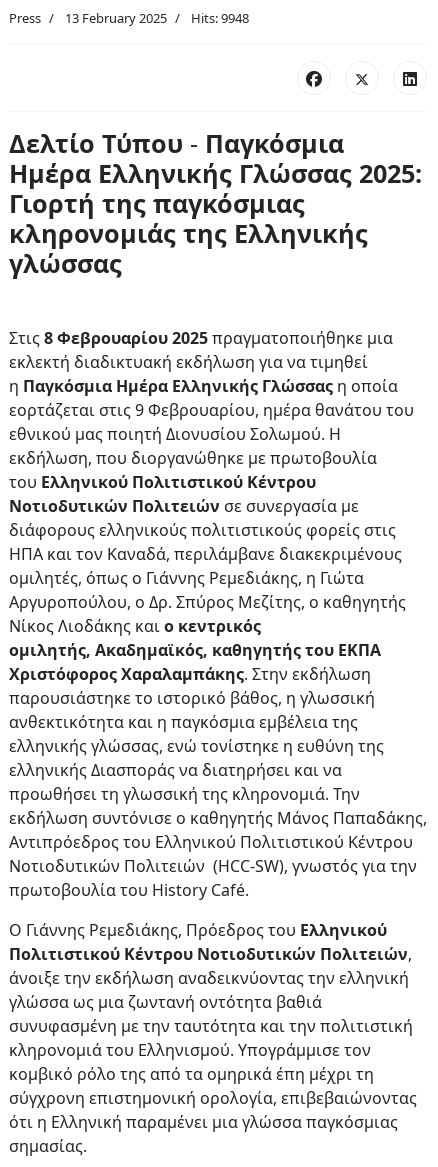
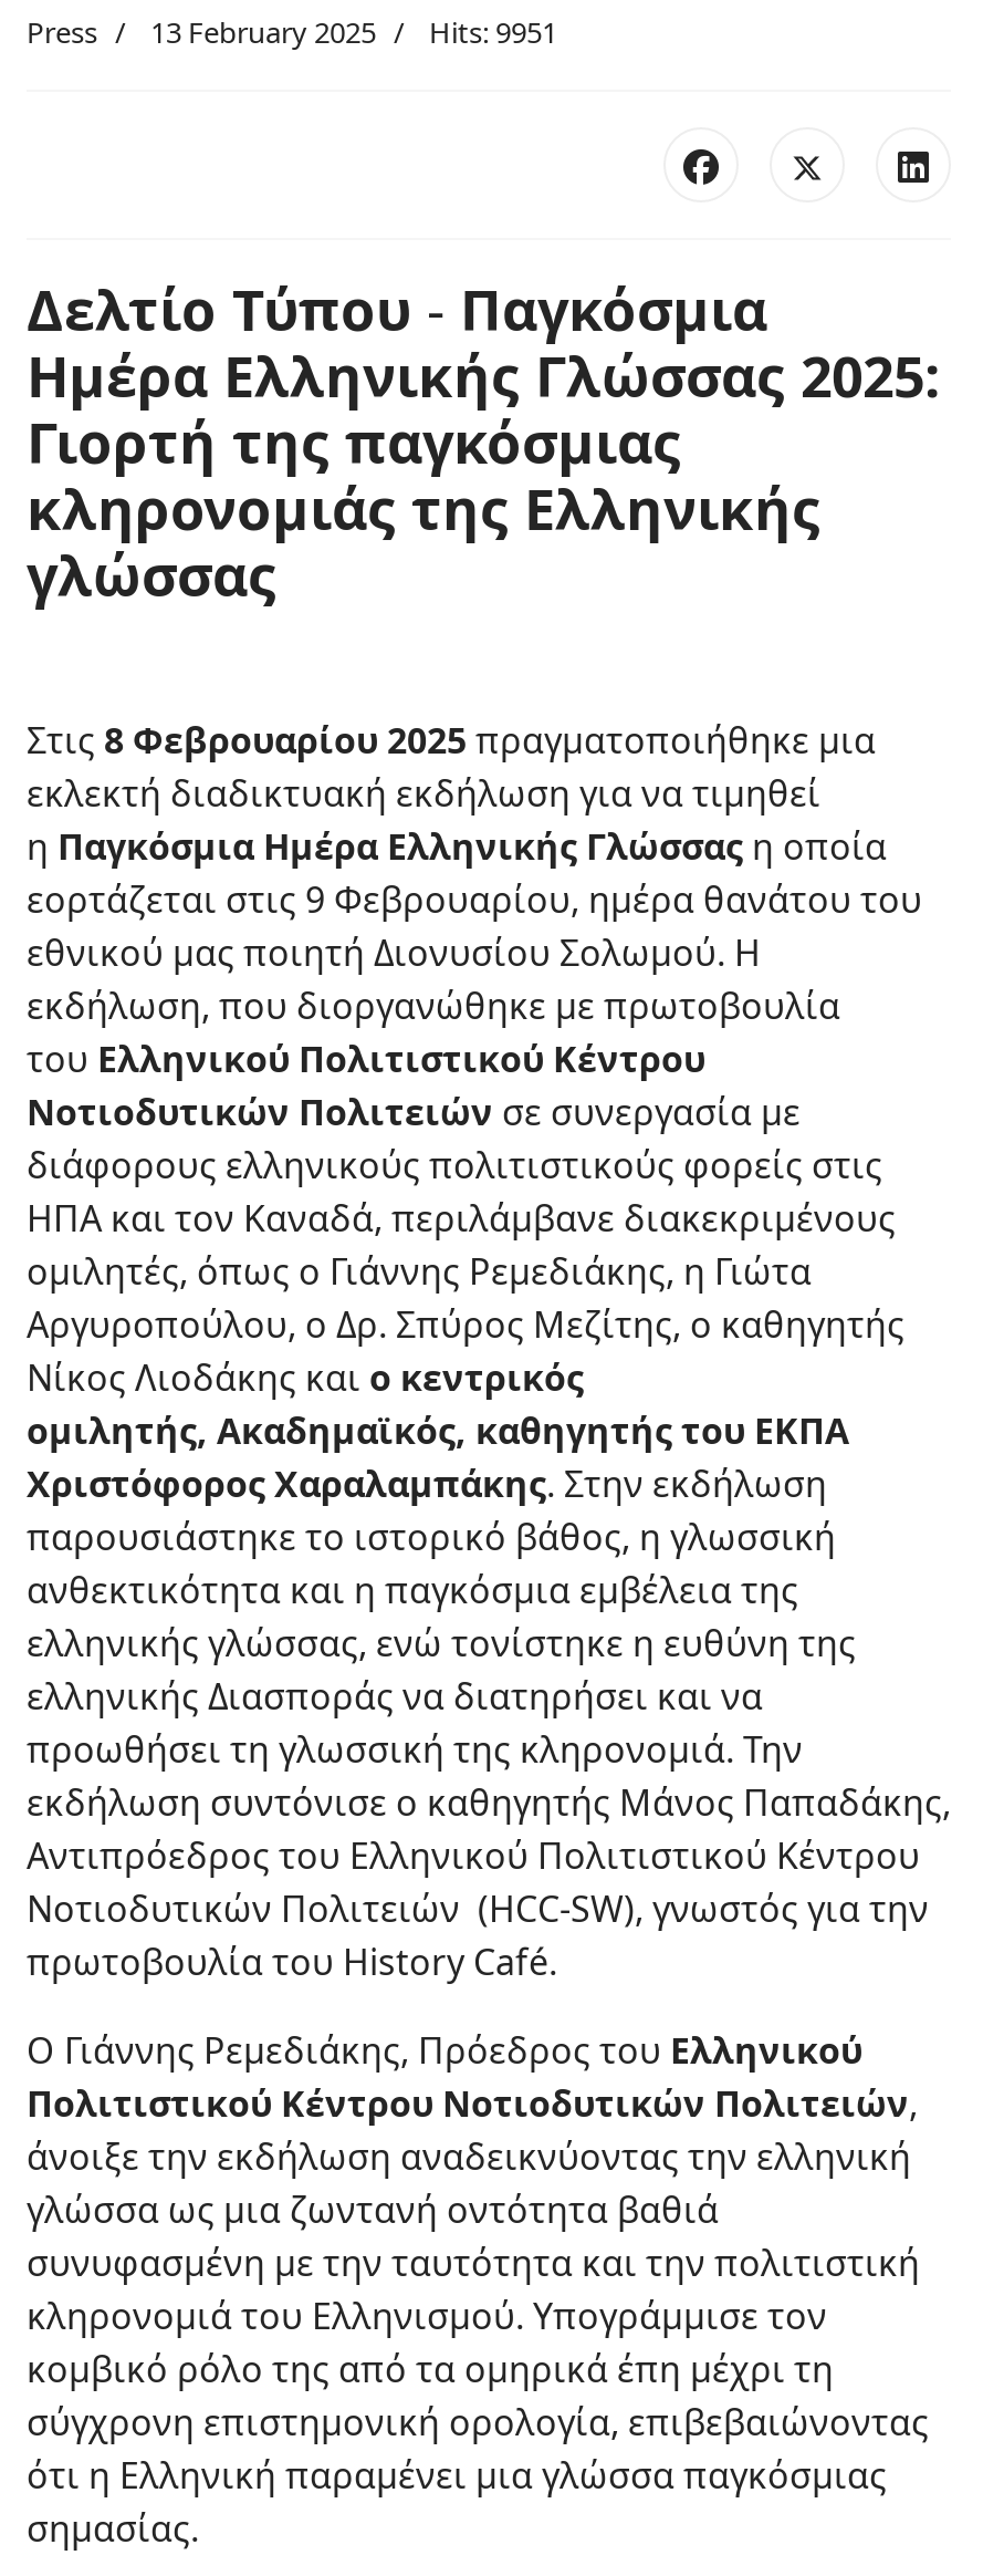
- Press 13 February 2025 Hits: 9948
+ Press 13 February 2025 Hits: 9951
